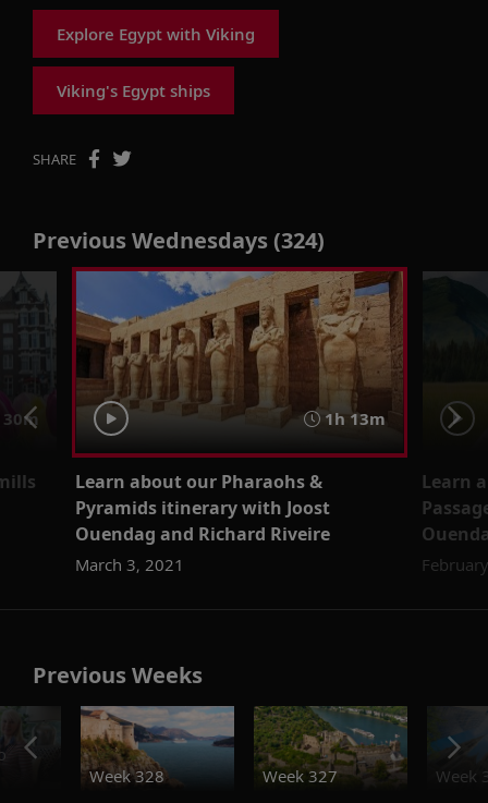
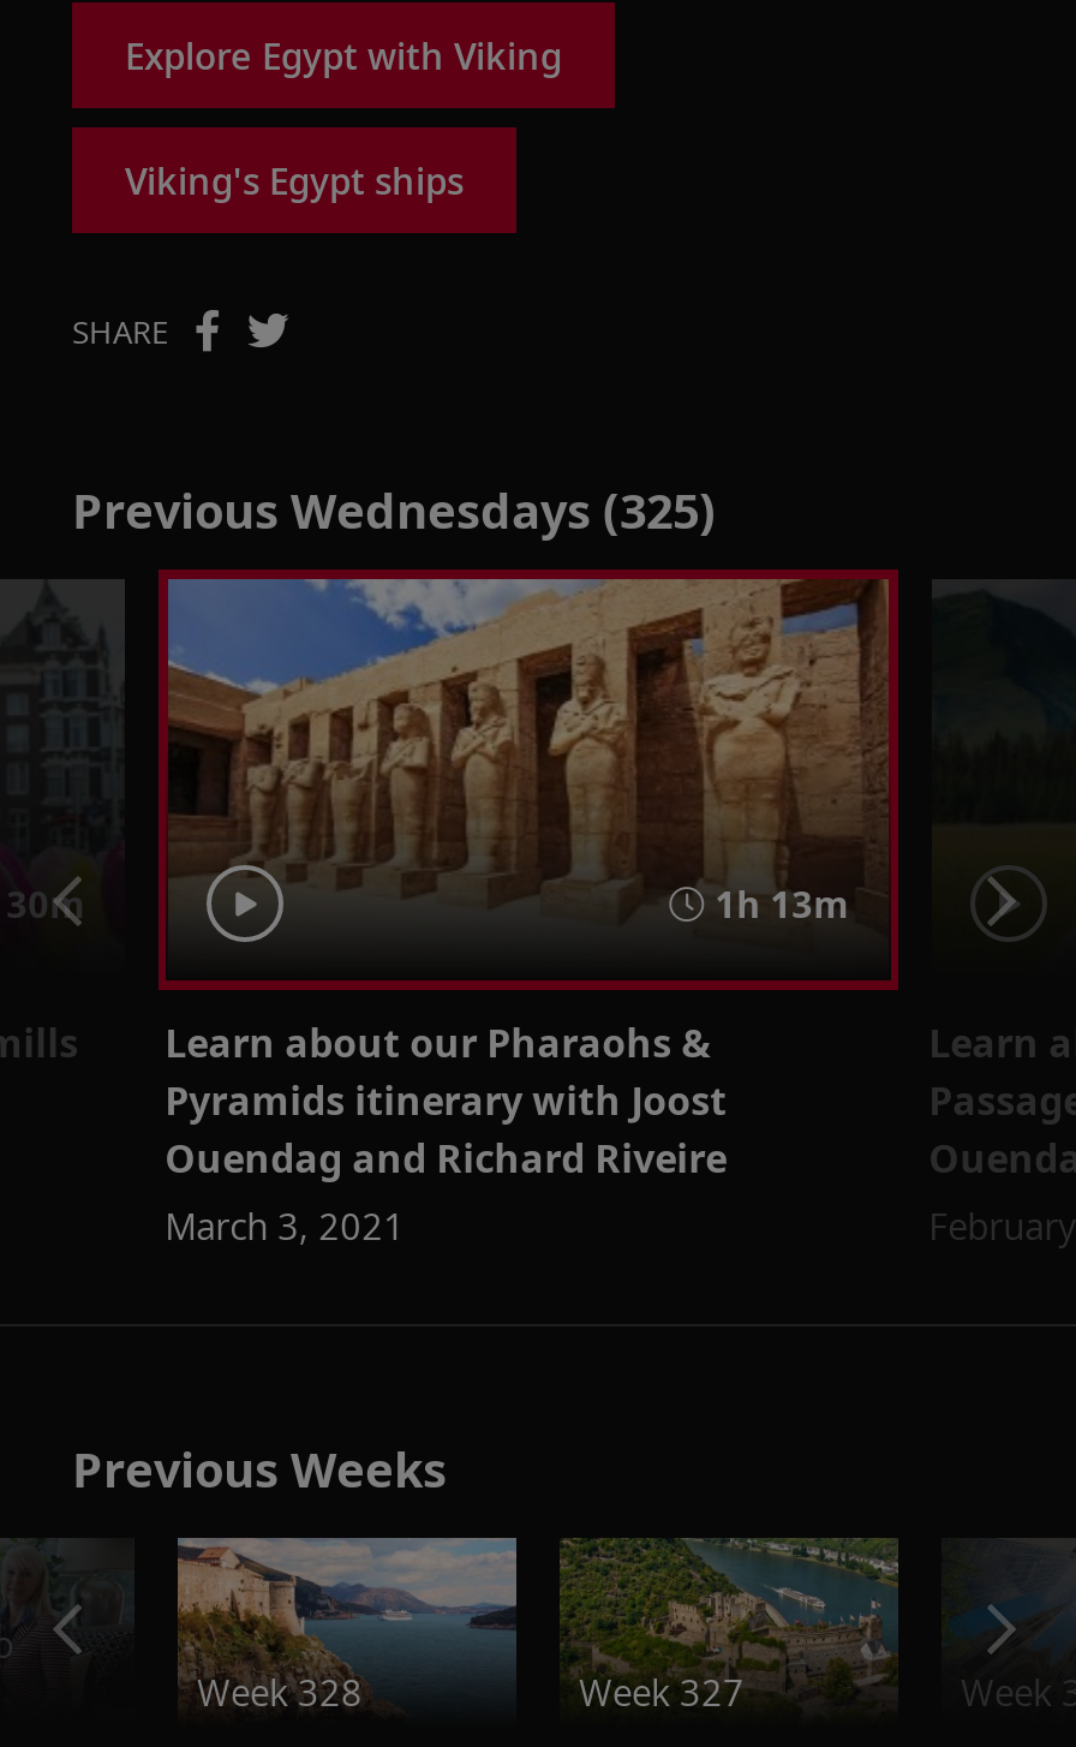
- Previous Wednesdays (324)
+ Previous Wednesdays (325)
